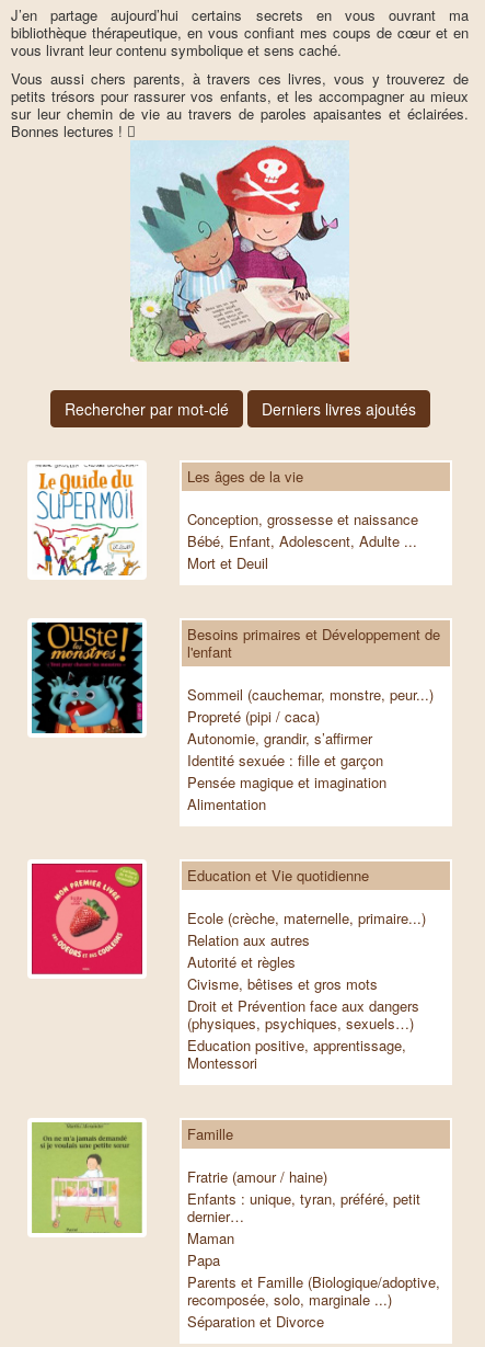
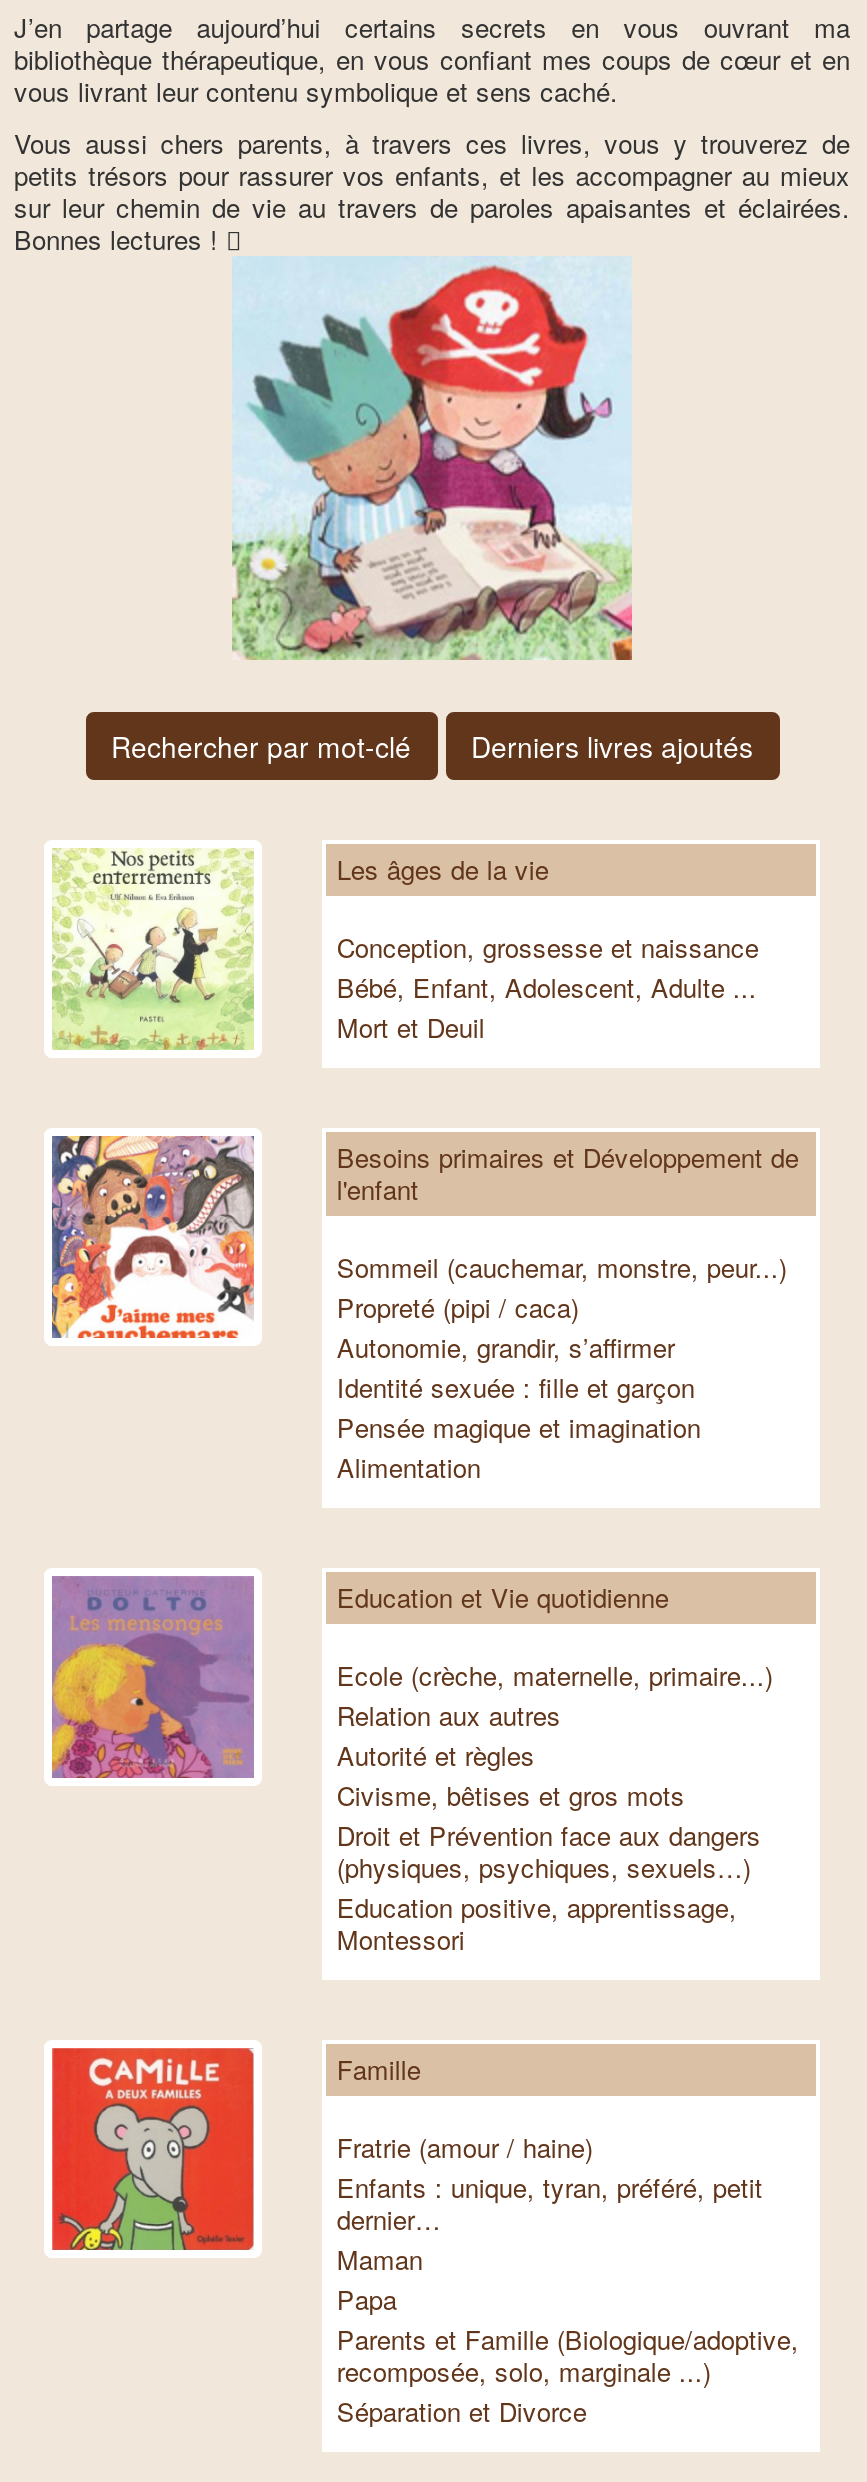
- [image]
+ [image]

- [image]
+ [image]

- [image]
+ [image]

- [image]
+ [image]
